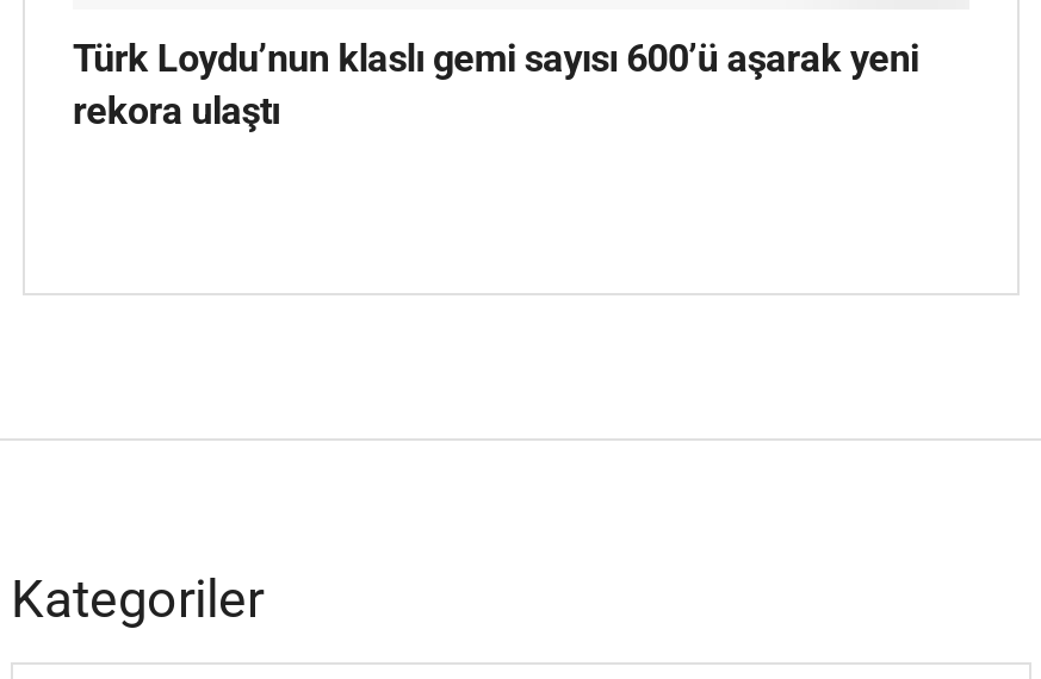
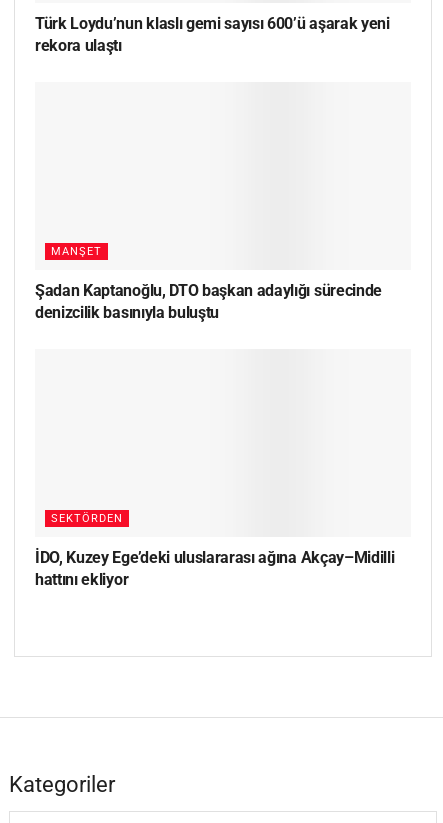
+ MANŞET
+ Şadan Kaptanoğlu, DTO başkan adaylığı sürecinde
+ denizcilik basınıyla buluştu

+ SEKTÖRDEN
+ İDO, Kuzey Ege’deki uluslararası ağına Akçay–Midilli
+ hattını ekliyor
